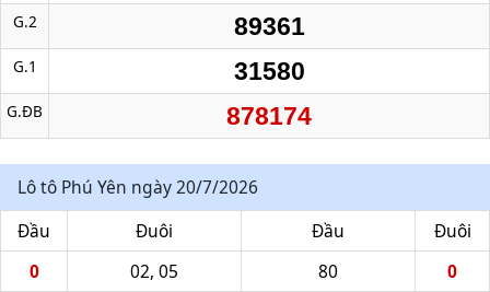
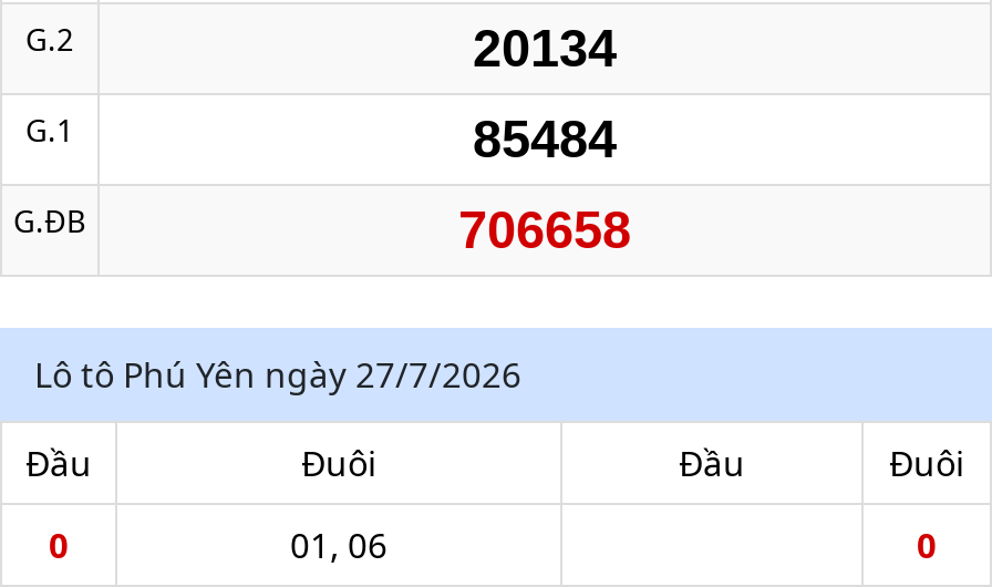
- 89361
+ 20134

- 31580
+ 85484

- 878174
+ 706658

- Lô tô Phú Yên ngày 20/7/2026
+ Lô tô Phú Yên ngày 27/7/2026

- 02, 05
- 80
+ 01, 06
